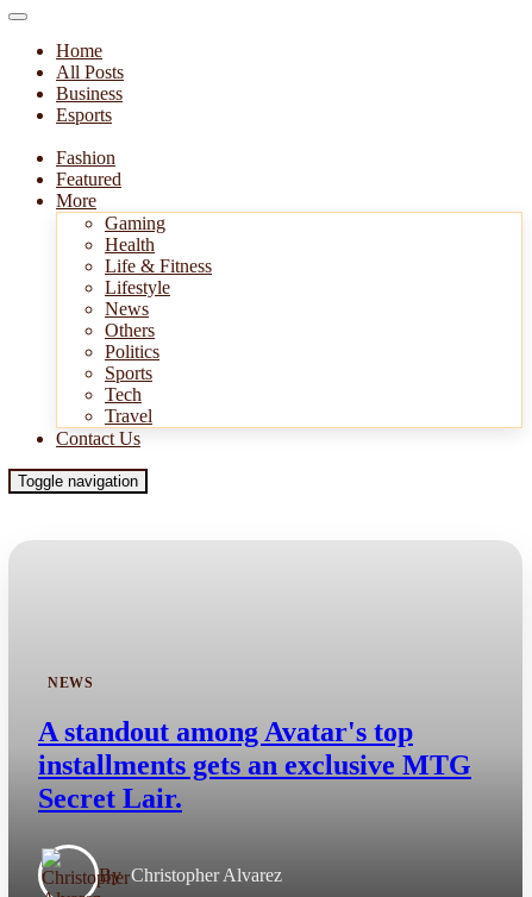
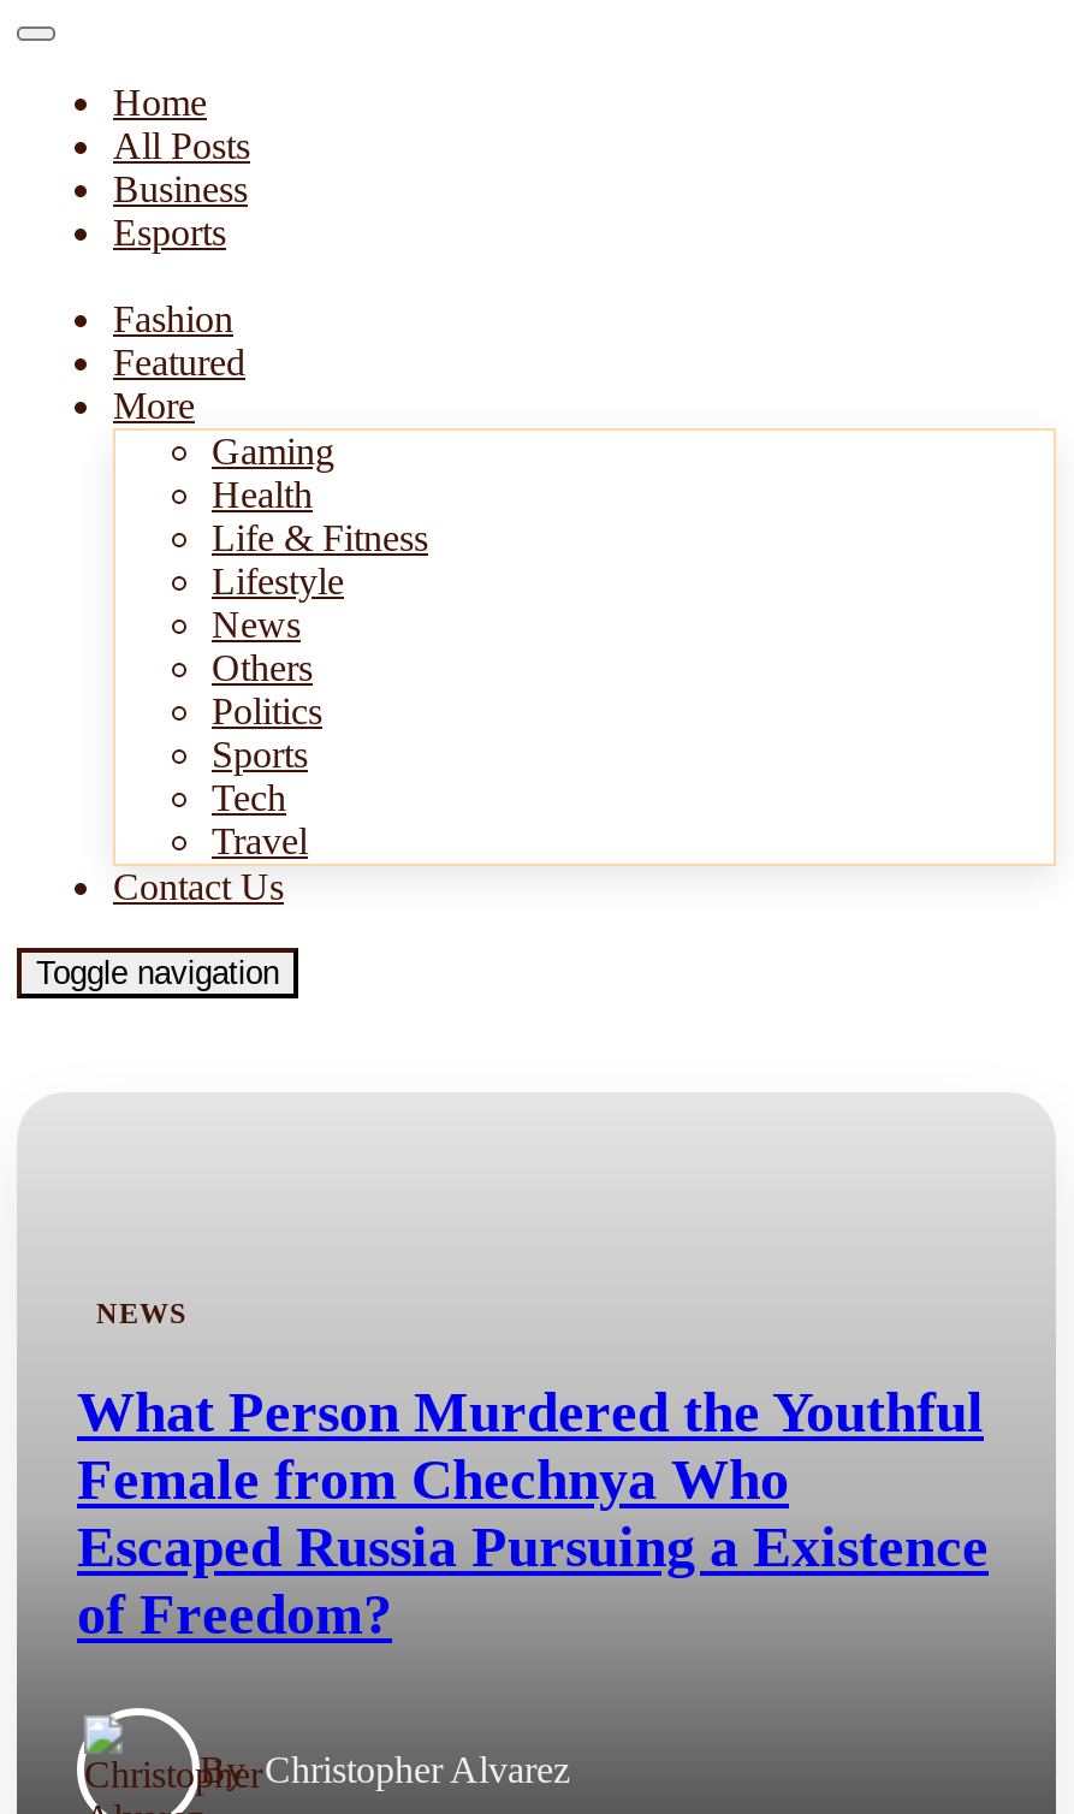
moved up: NEWS

- A standout among Avatar's top
- installments gets an exclusive MTG
- Secret Lair.
+ What Person Murdered the Youthful
+ Female from Chechnya Who
+ Escaped Russia Pursuing a Existence
+ of Freedom?
